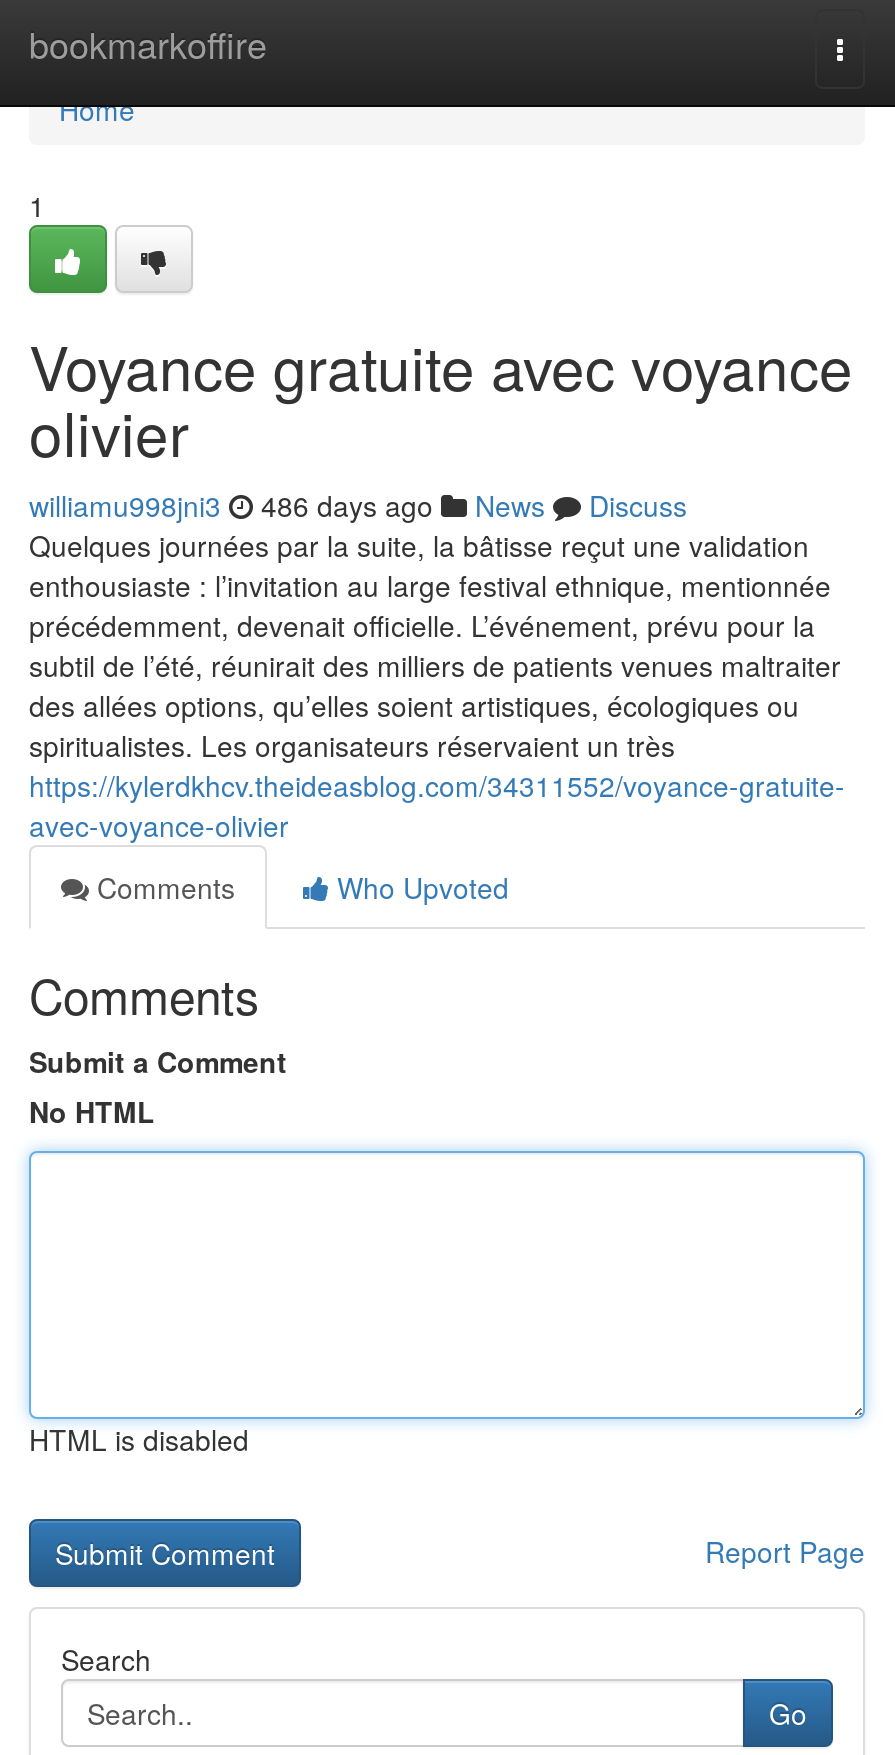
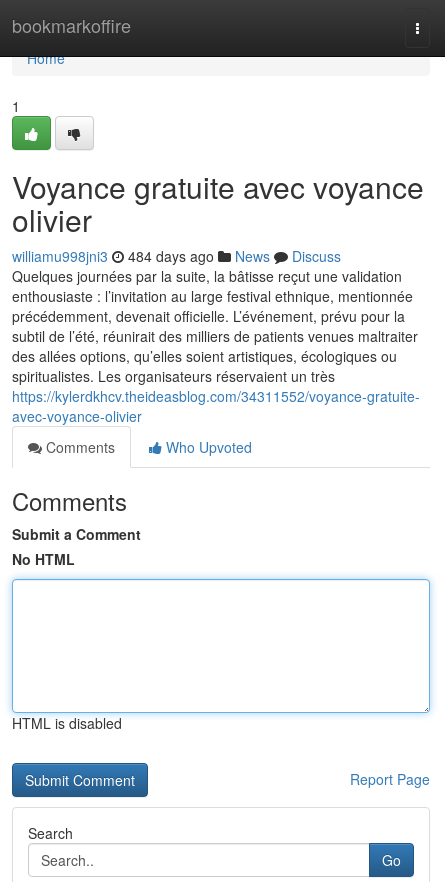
- williamu998jni3 486 days ago News Discuss
+ williamu998jni3 484 days ago News Discuss
